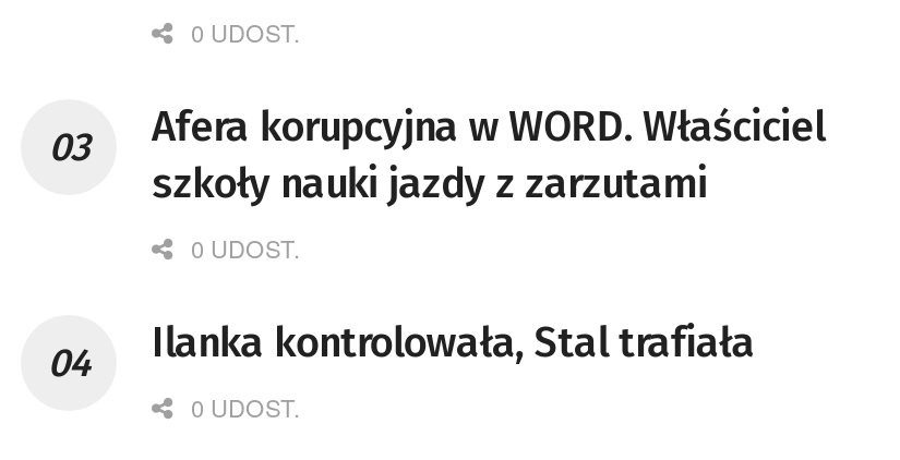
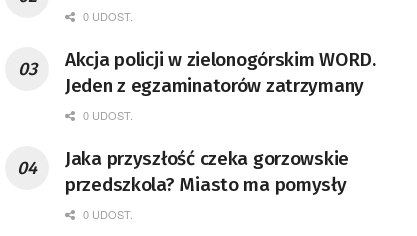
- Afera korupcyjna w WORD. Właściciel
- szkoły nauki jazdy z zarzutami
+ Akcja policji w zielonogórskim WORD.
+ Jeden z egzaminatorów zatrzymany

- Ilanka kontrolowała, Stal trafiała
+ Jaka przyszłość czeka gorzowskie
+ przedszkola? Miasto ma pomysły
